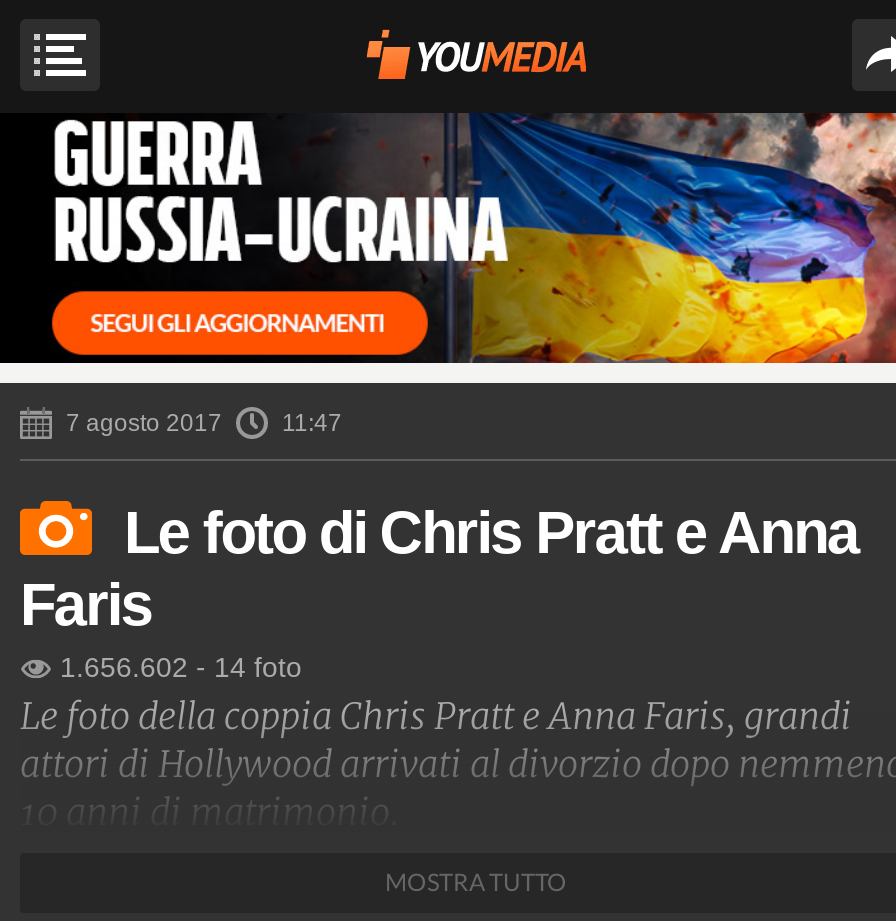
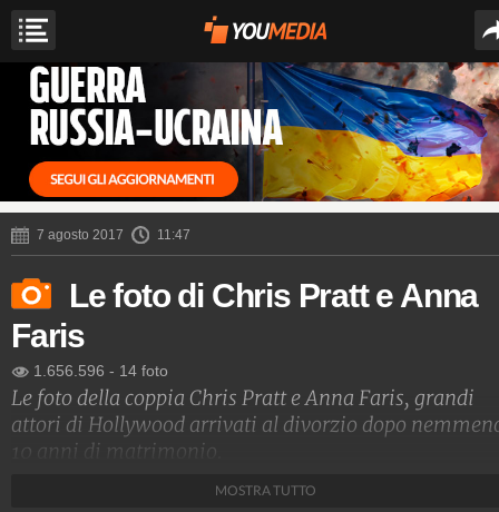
- 1.656.602 - 14 foto
+ 1.656.596 - 14 foto
